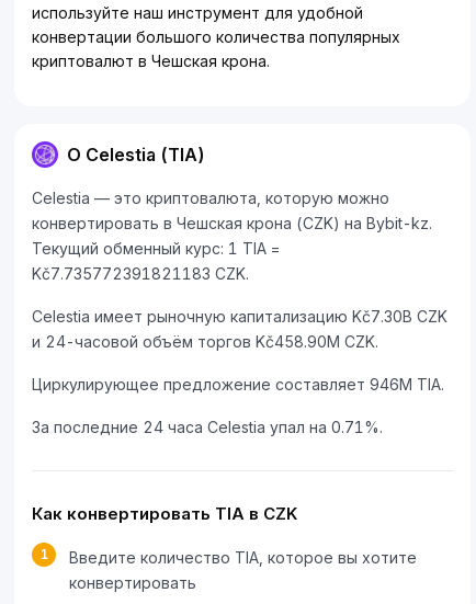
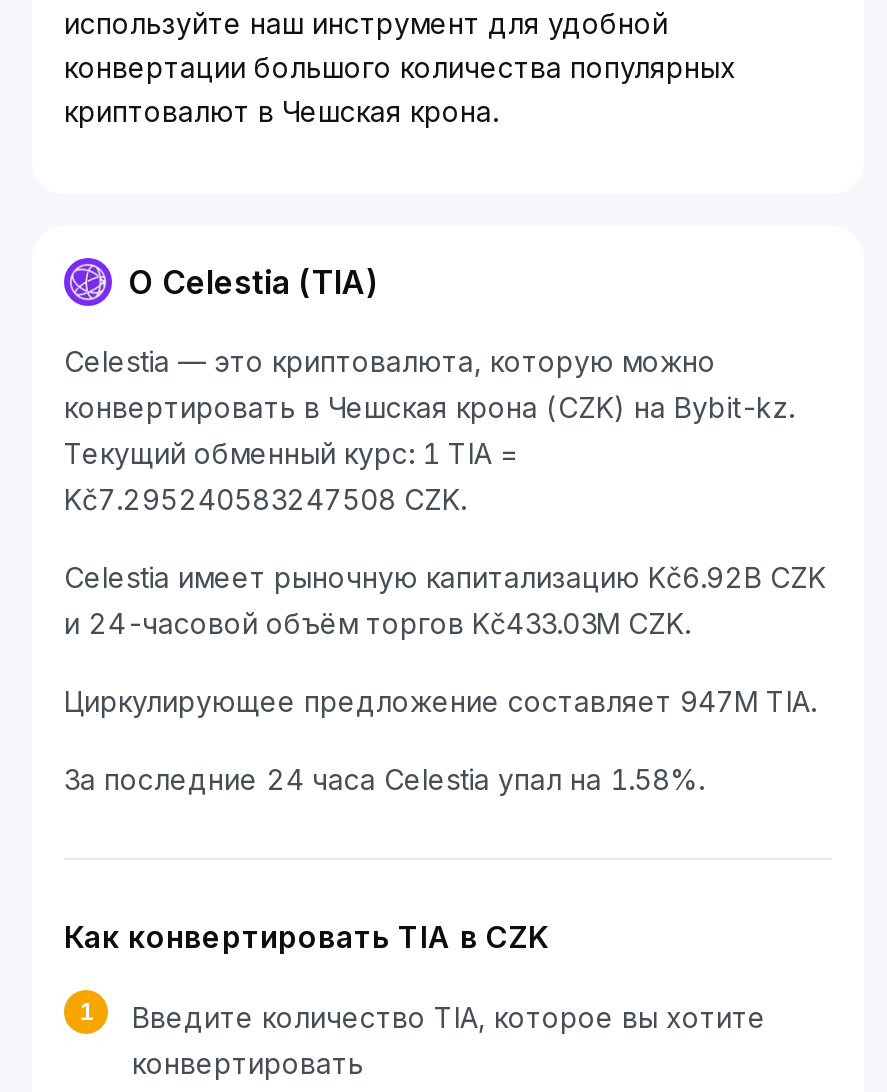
- Kč7.735772391821183 CZK.
+ Kč7.295240583247508 CZK.

- Celestia имеет рыночную капитализацию Kč7.30B CZK
+ Celestia имеет рыночную капитализацию Kč6.92B CZK

- и 24-часовой объём торгов Kč458.90M CZK.
+ и 24-часовой объём торгов Kč433.03M CZK.

- Циркулирующее предложение составляет 946M TIA.
+ Циркулирующее предложение составляет 947M TIA.

- За последние 24 часа Celestia упал на 0.71%.
+ За последние 24 часа Celestia упал на 1.58%.
